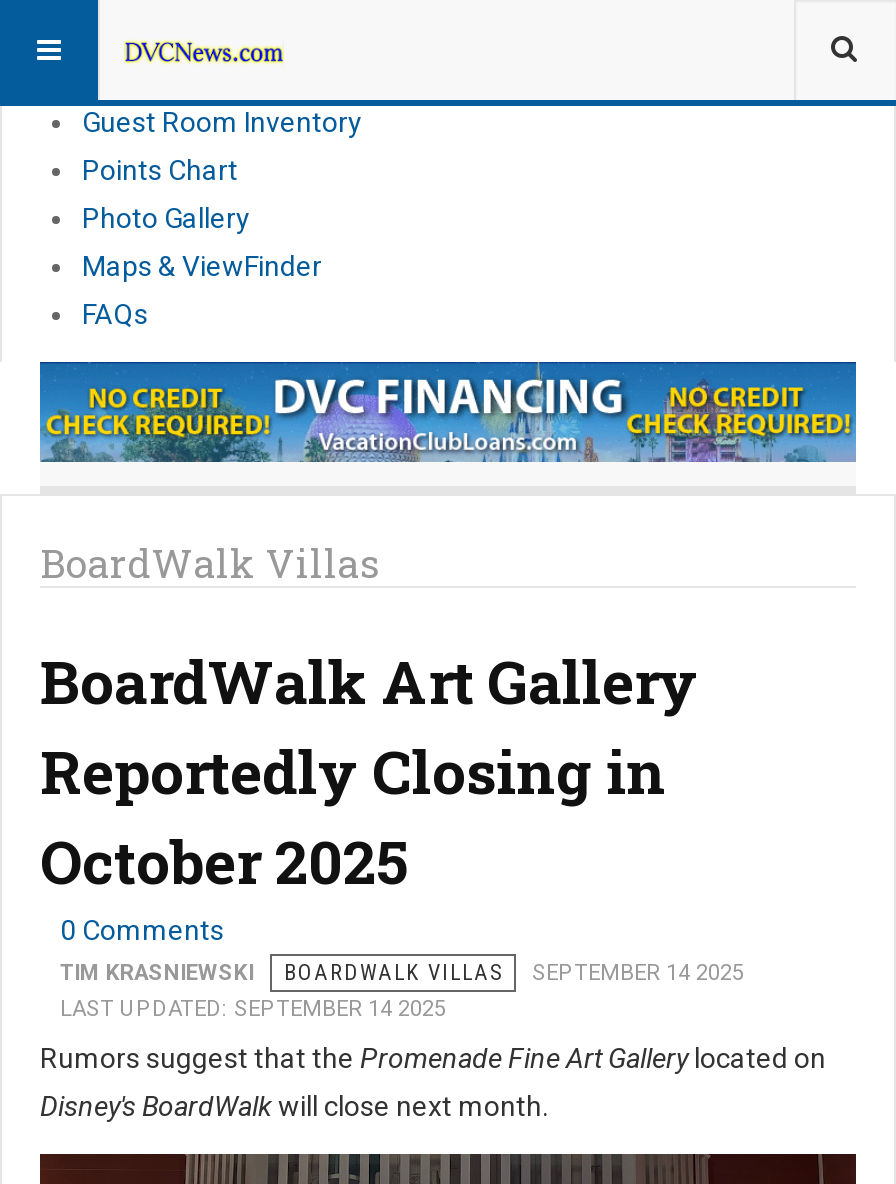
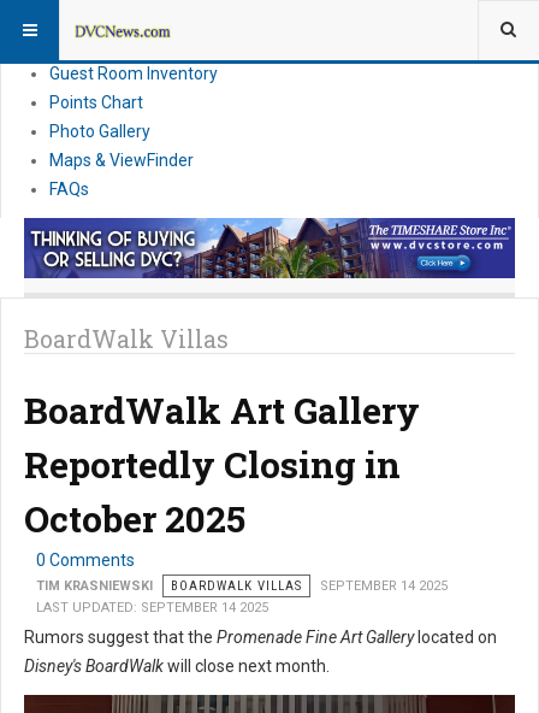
- [image]
+ [image]
